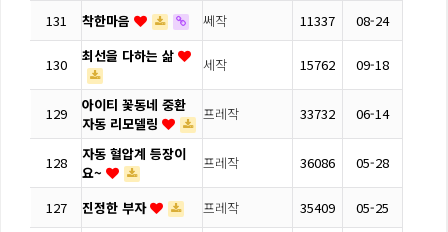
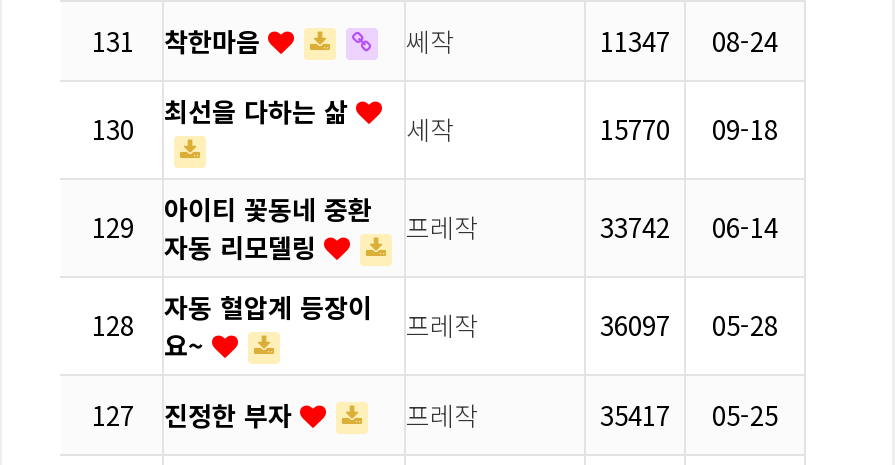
- 11337 08-24
+ 11347 08-24

- 15762 09-18
+ 15770 09-18

- 33732 06-14
+ 33742 06-14

- 36086 05-28
+ 36097 05-28

- 35409 05-25
+ 35417 05-25
